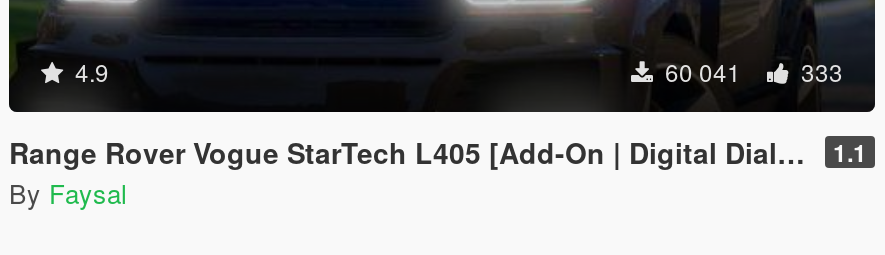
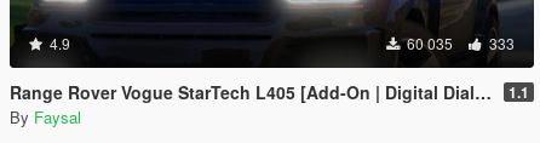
- 60 041 333
+ 60 035 333
